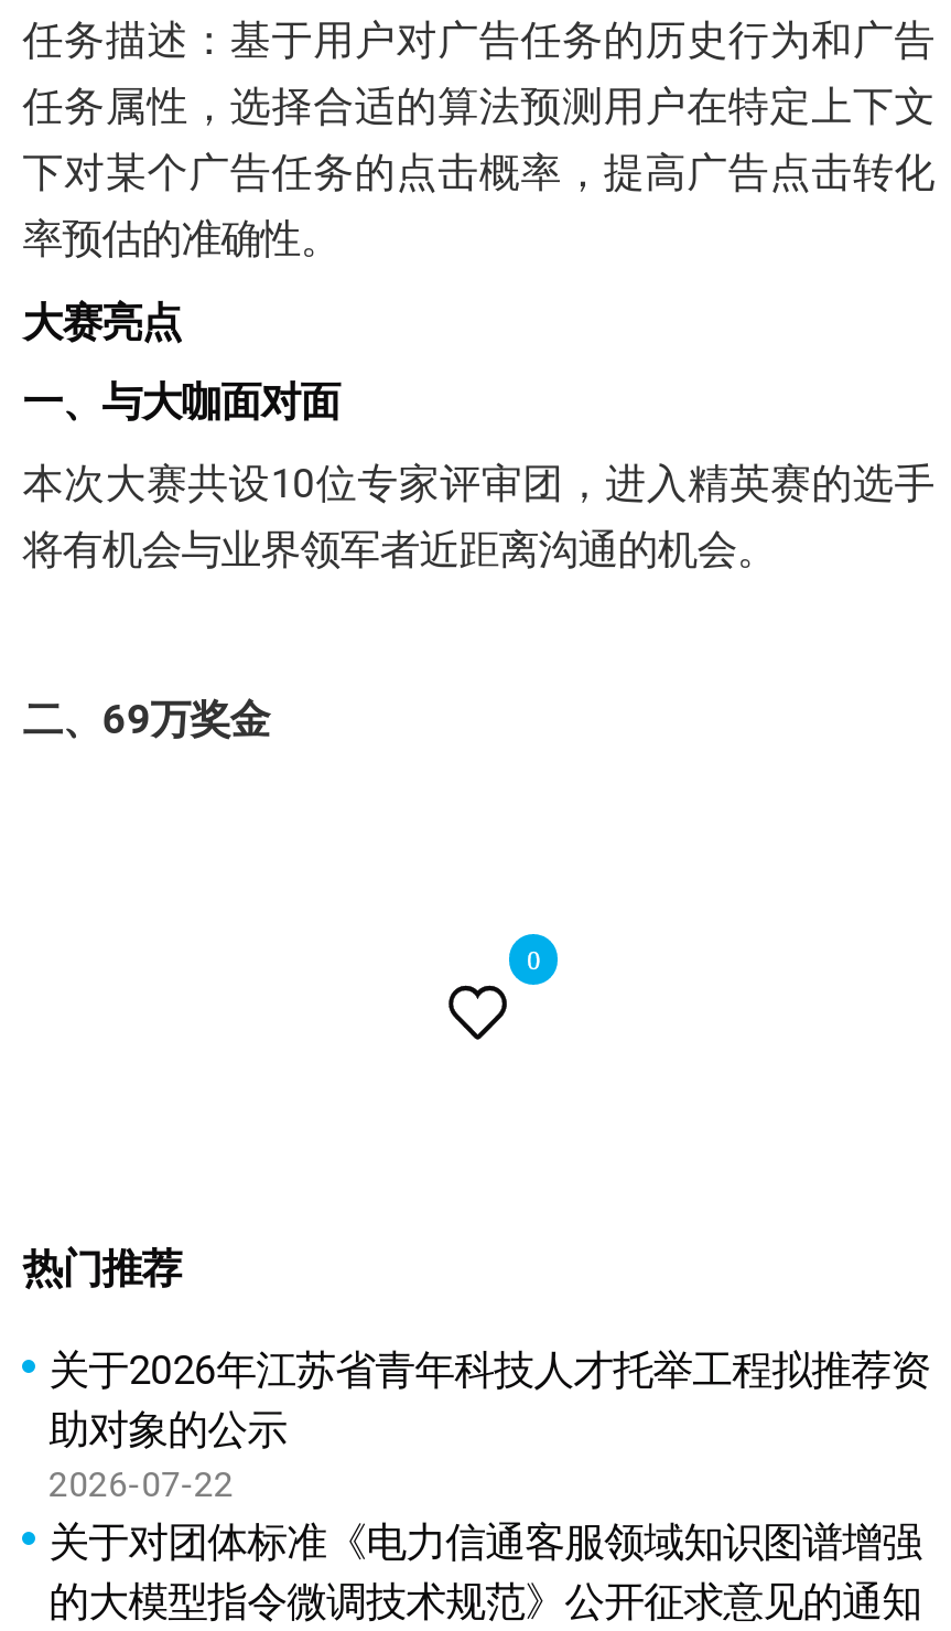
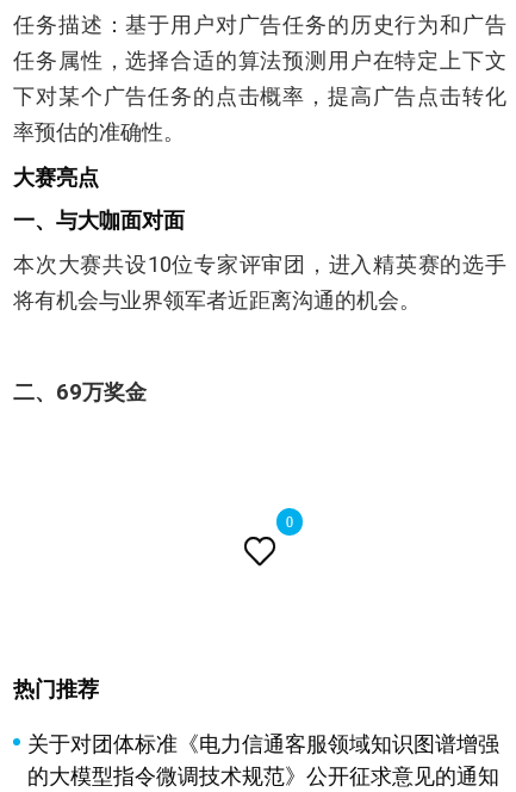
- 关于2026年江苏省青年科技人才托举工程拟推荐资
- 助对象的公示
- 2026-07-22
